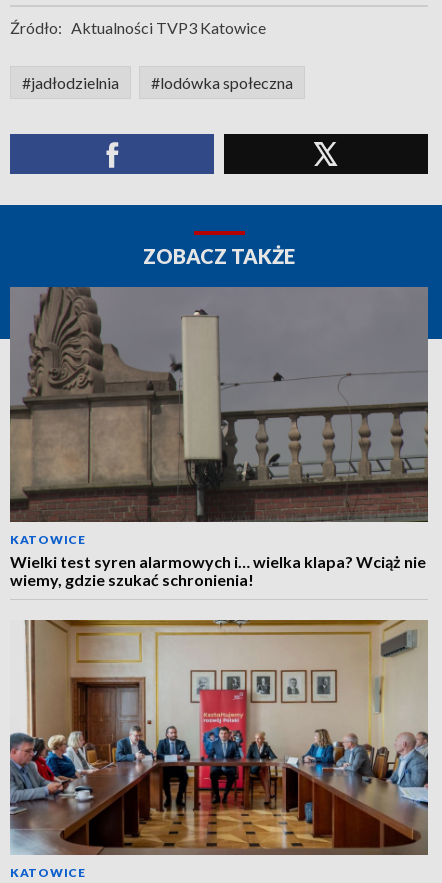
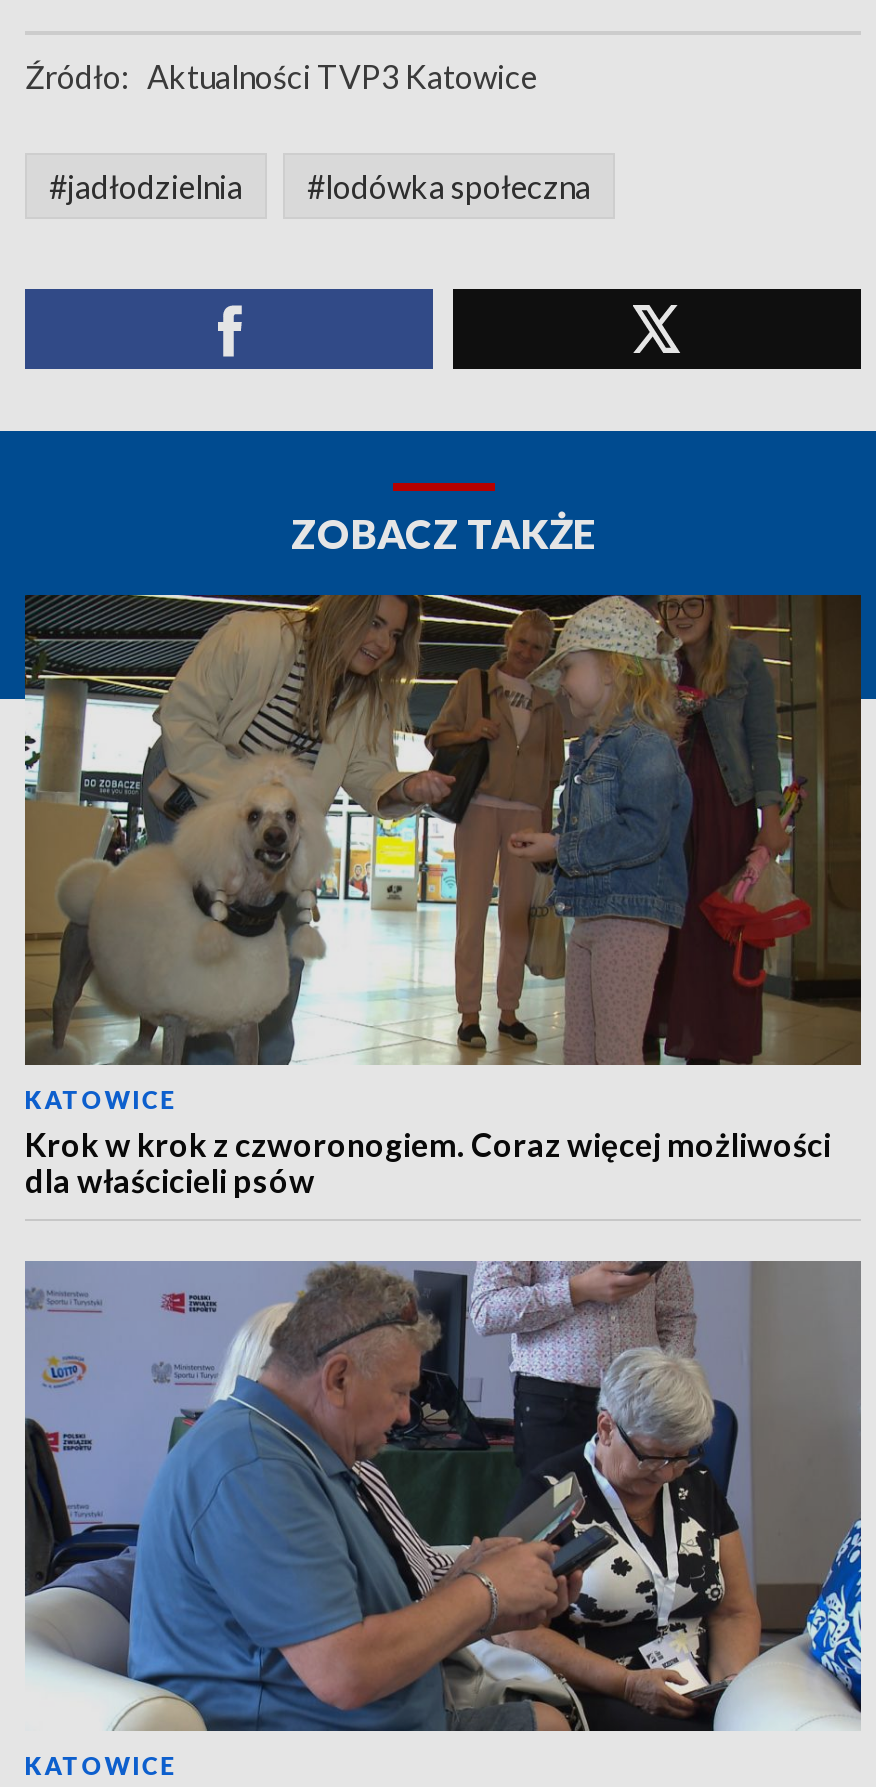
- [image]
- Wielki test syren alarmowych i… wielka klapa? Wciąż nie
- wiemy, gdzie szukać schronienia!
+ [image]
+ Krok w krok z czworonogiem. Coraz więcej możliwości
+ dla właścicieli psów

- [image]
+ [image]
